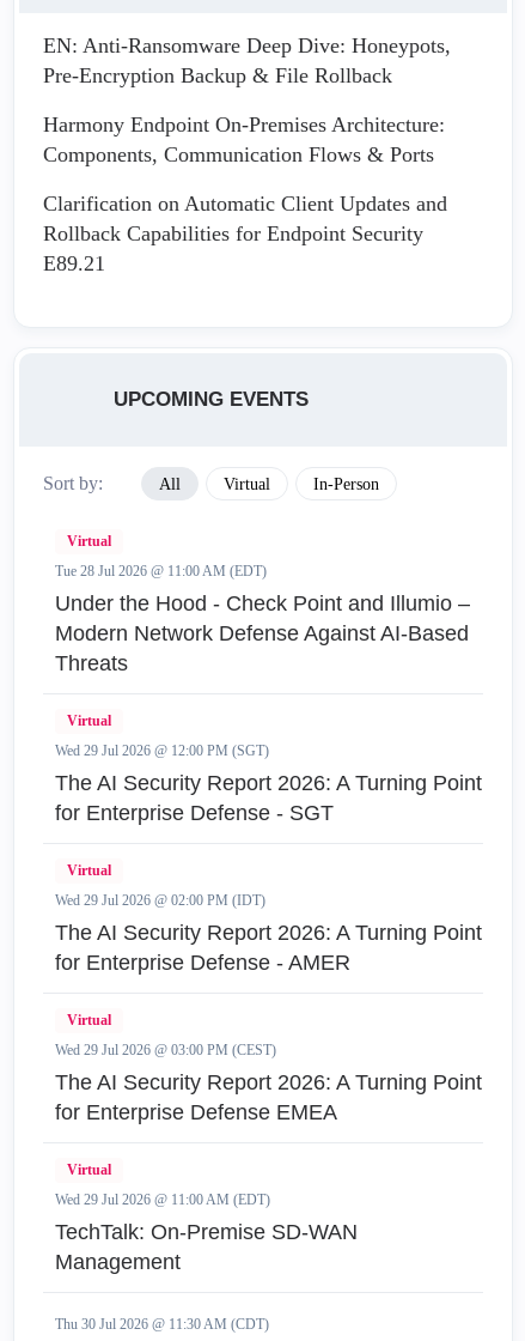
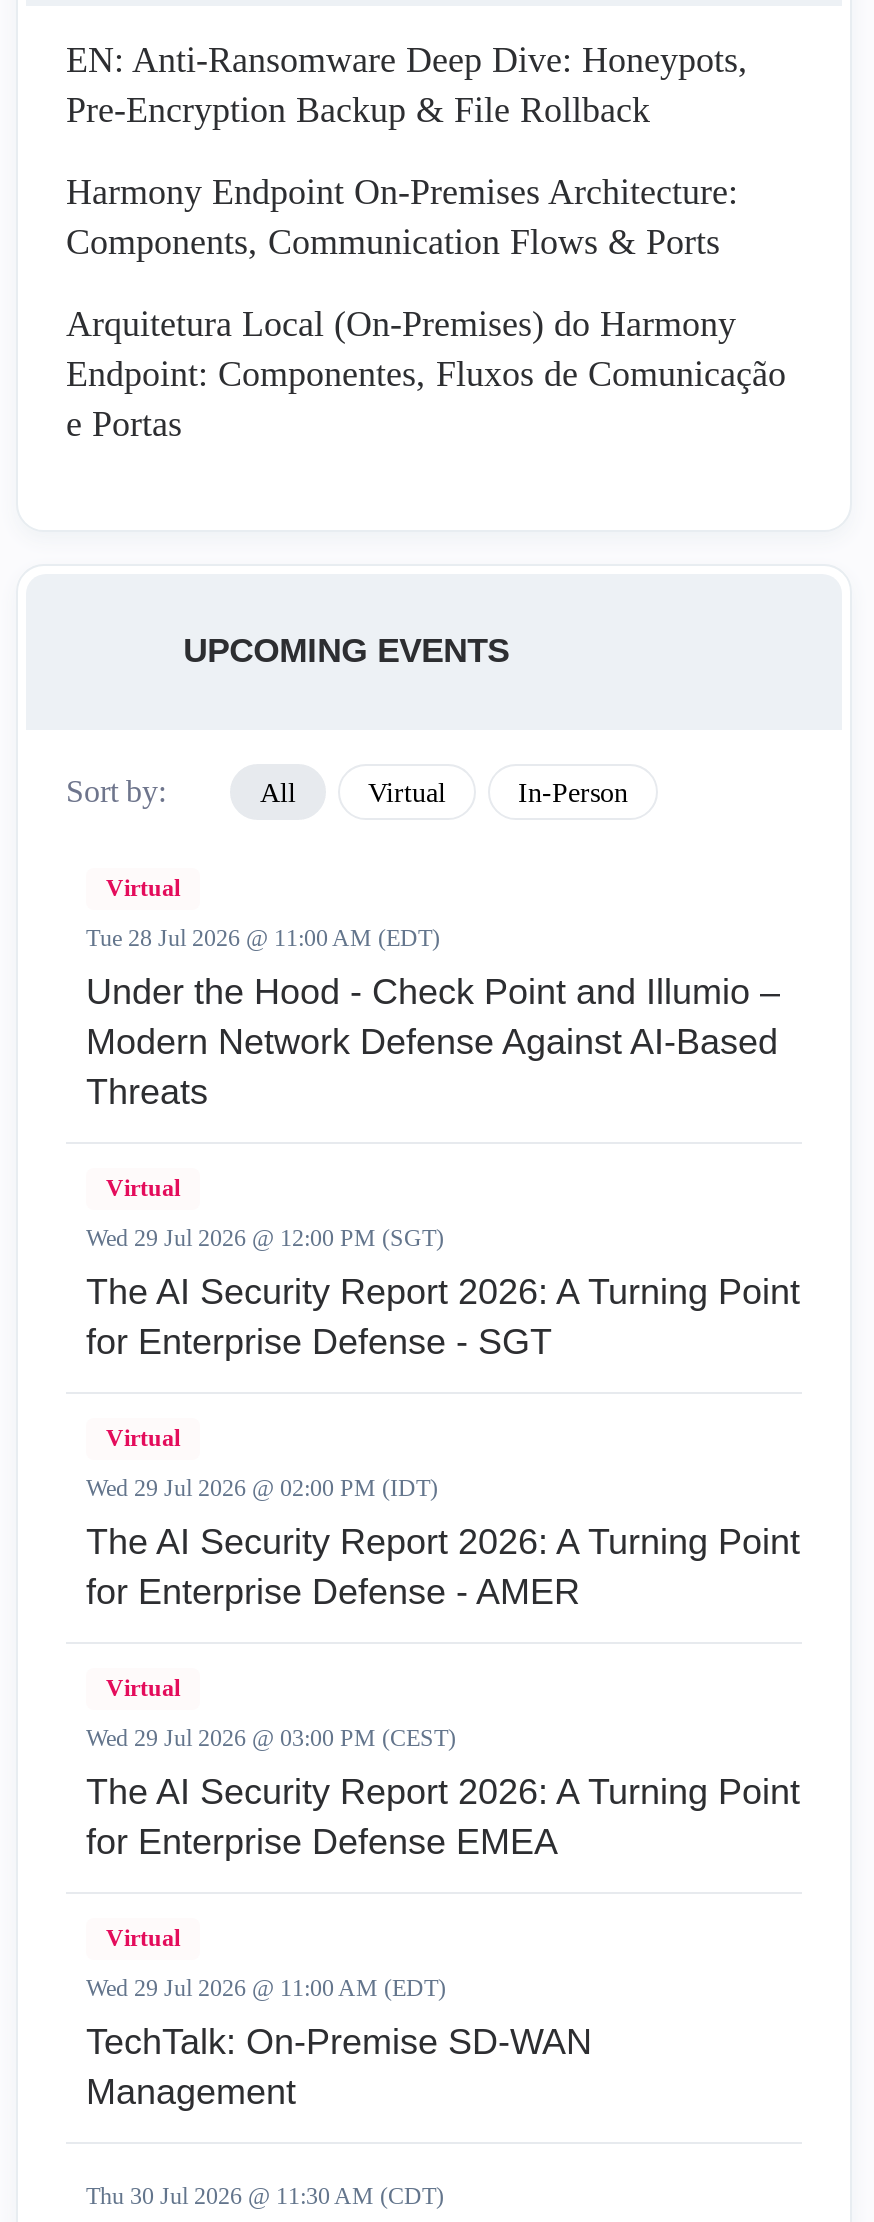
- Clarification on Automatic Client Updates and
- Rollback Capabilities for Endpoint Security
- E89.21
+ Arquitetura Local (On-Premises) do Harmony
+ Endpoint: Componentes, Fluxos de Comunicação
+ e Portas
